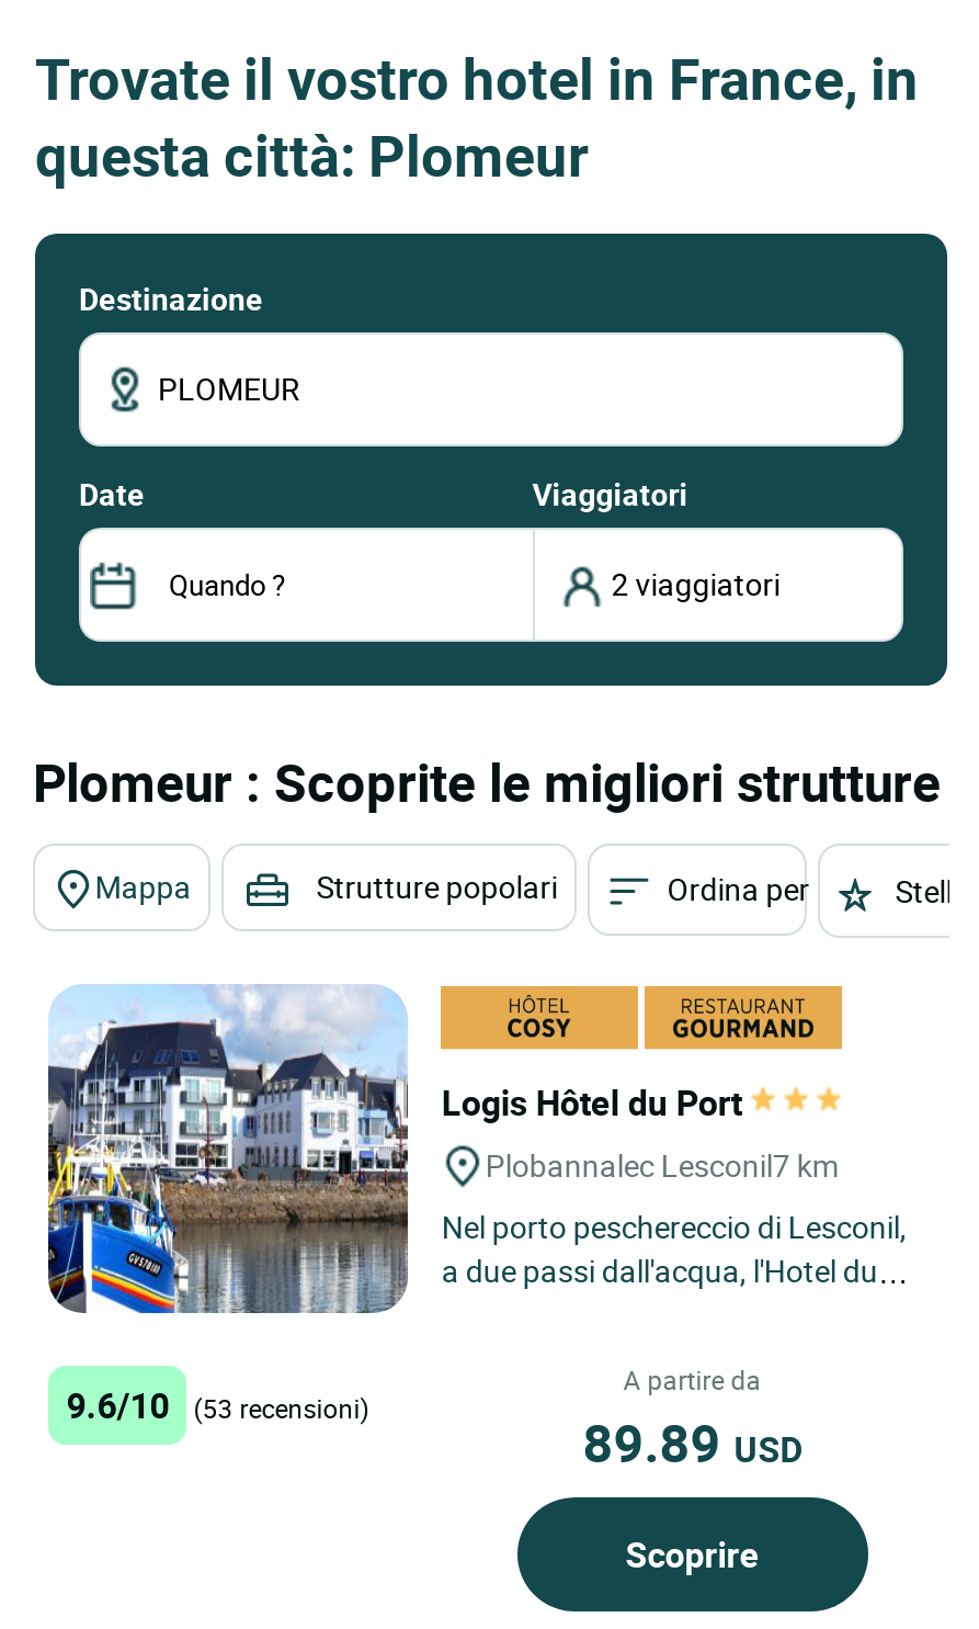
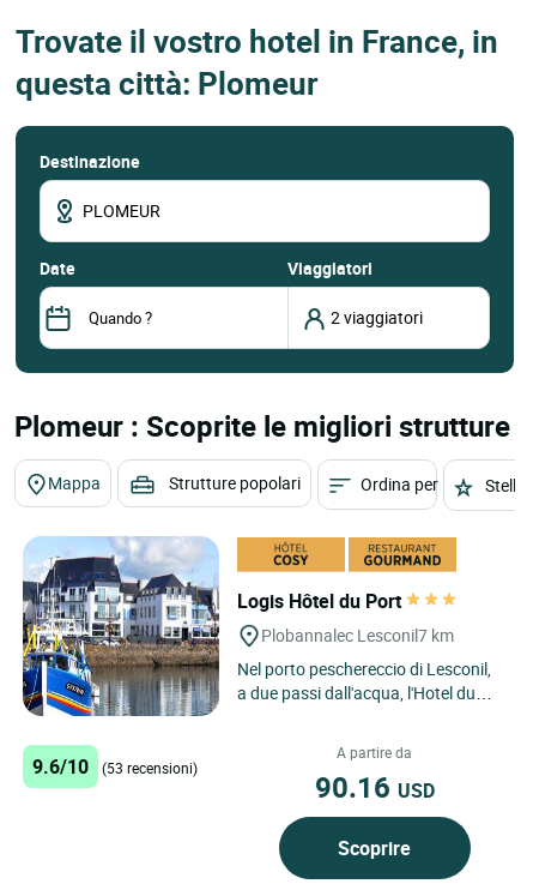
- 89.89 USD
+ 90.16 USD
